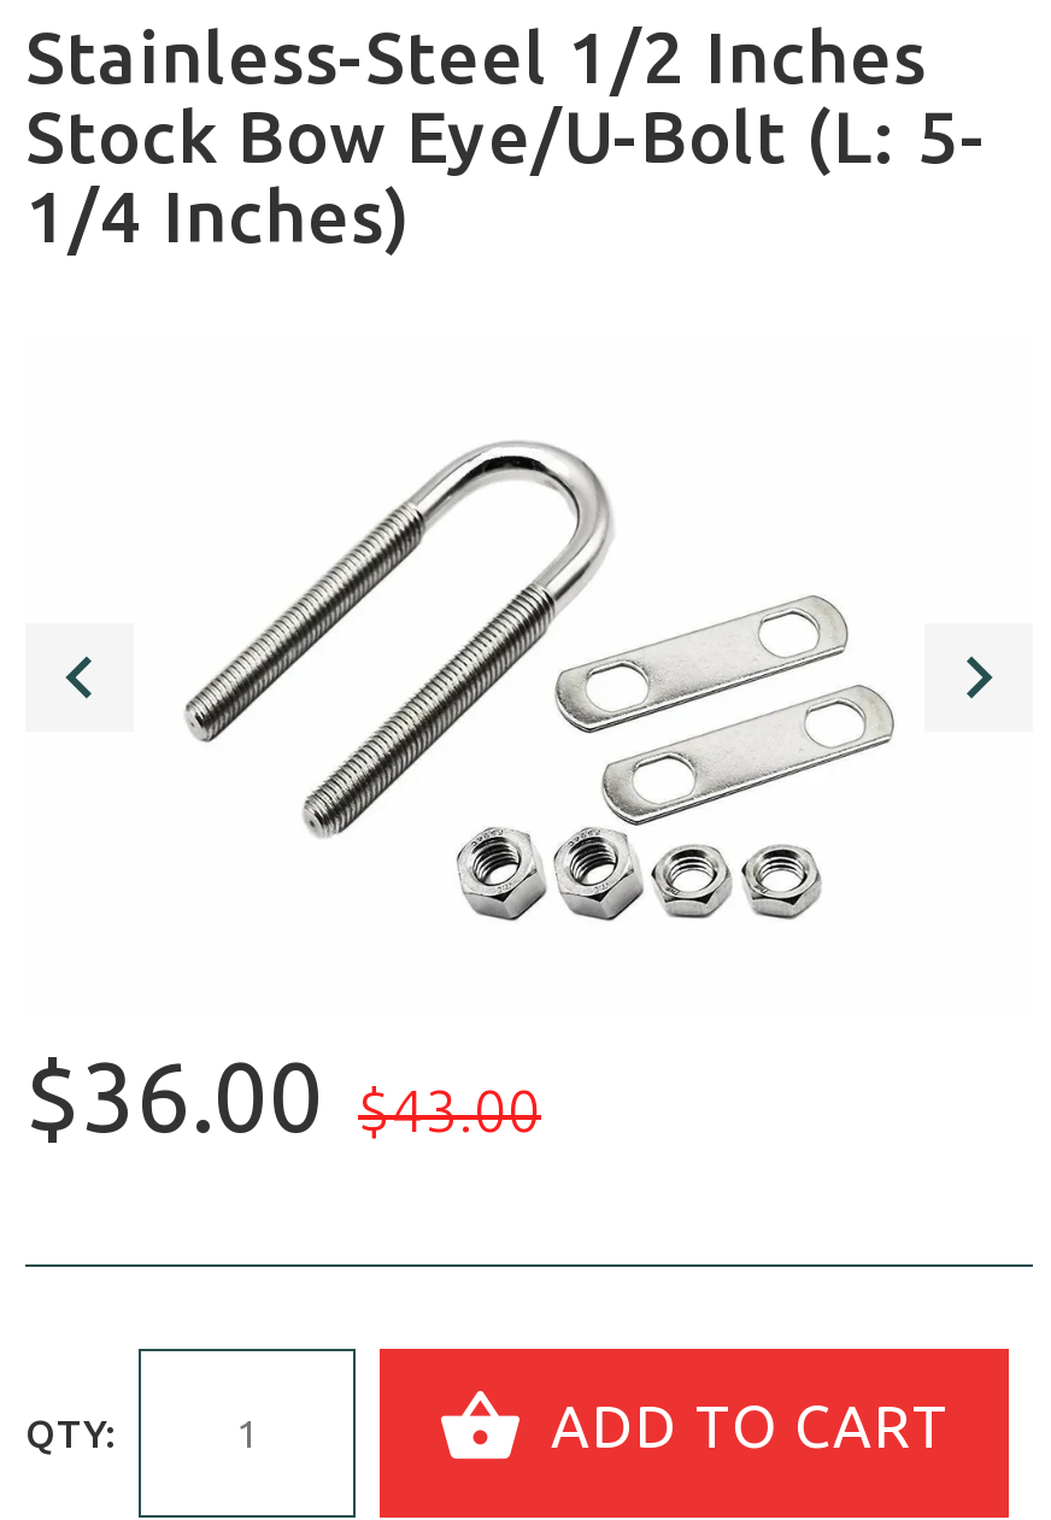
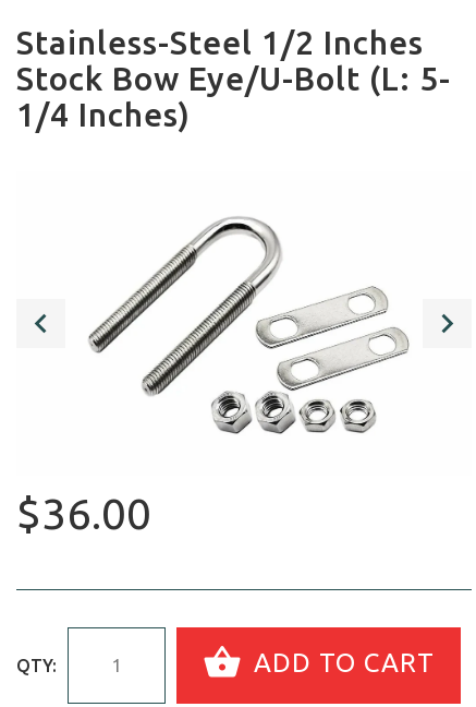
- $36.00 $43.00
+ $36.00
